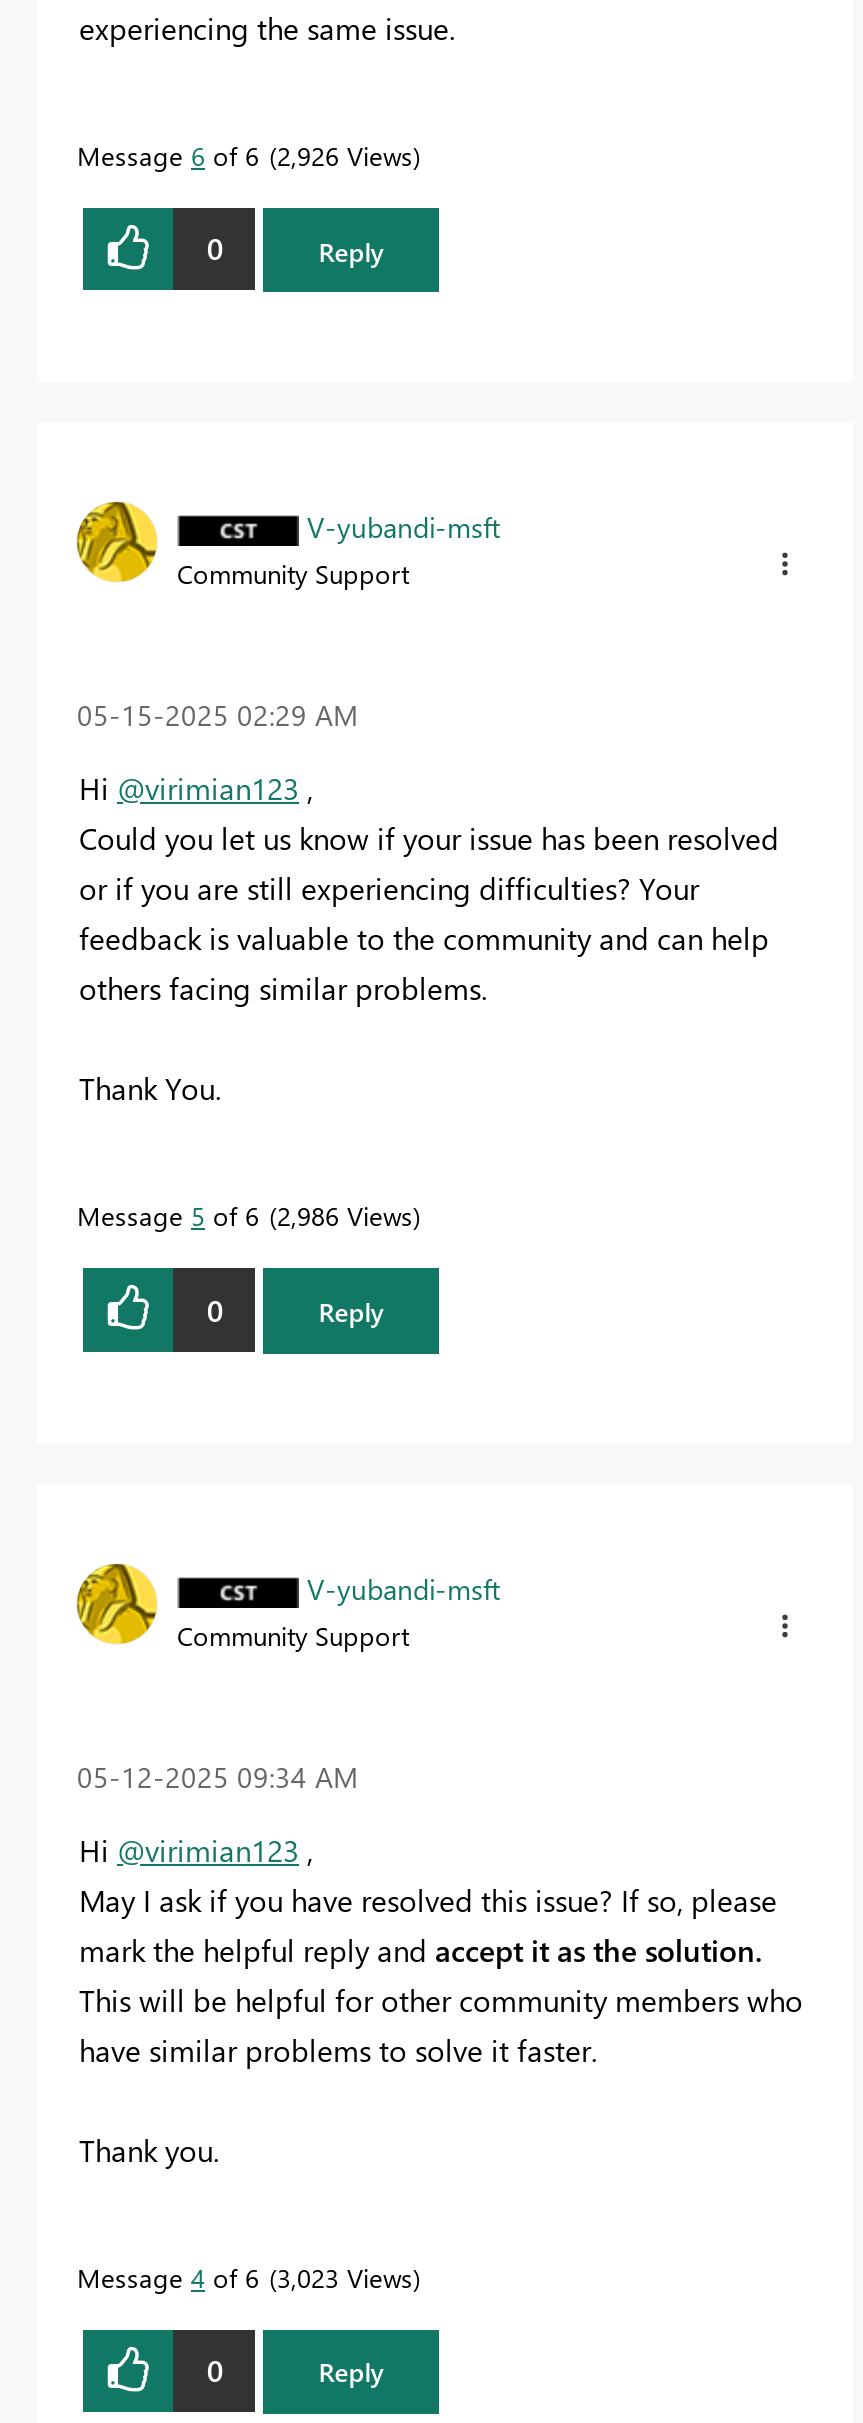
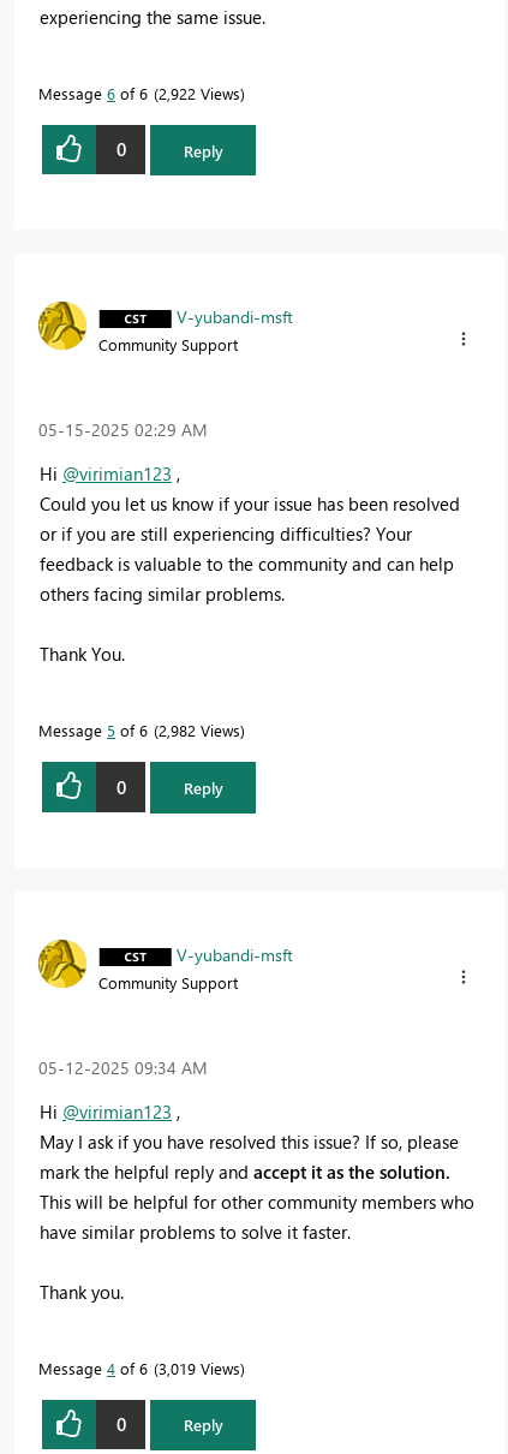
- Message 6 of 6 2,926 Views
+ Message 6 of 6 2,922 Views

- Message 5 of 6 2,986 Views
+ Message 5 of 6 2,982 Views

- Message 4 of 6 3,023 Views
+ Message 4 of 6 3,019 Views
